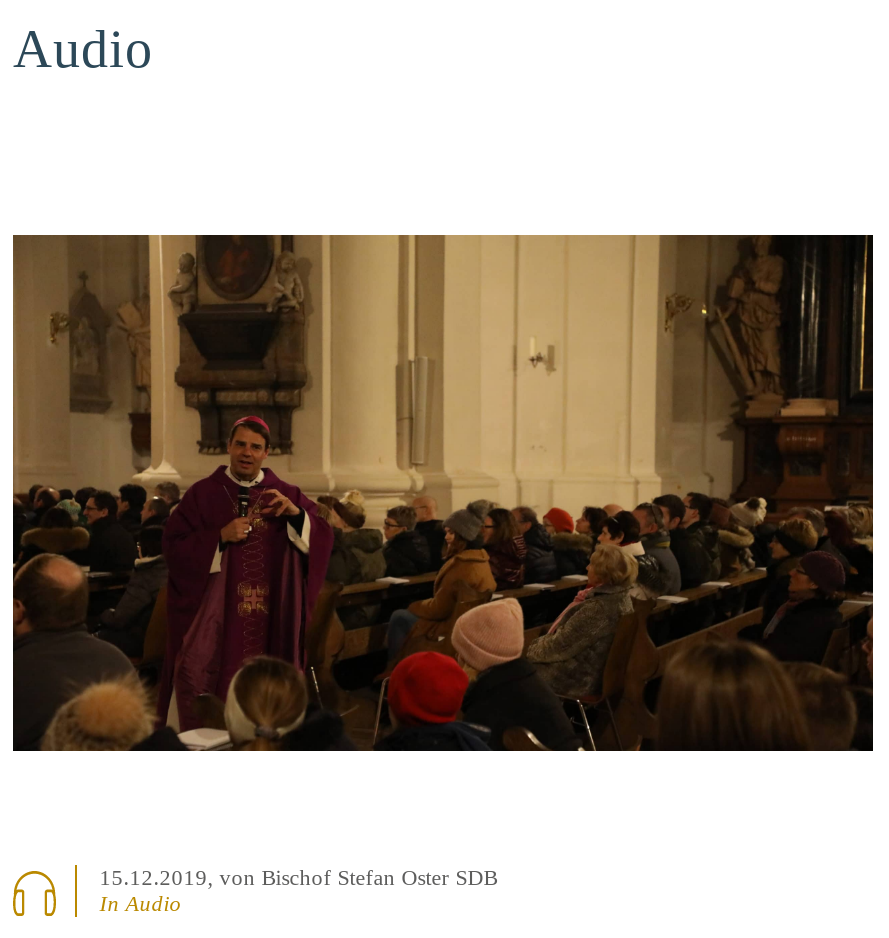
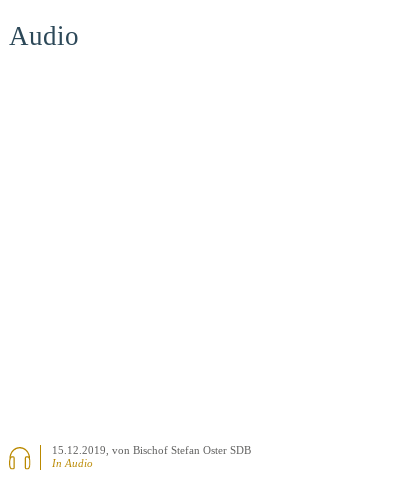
- [image]
